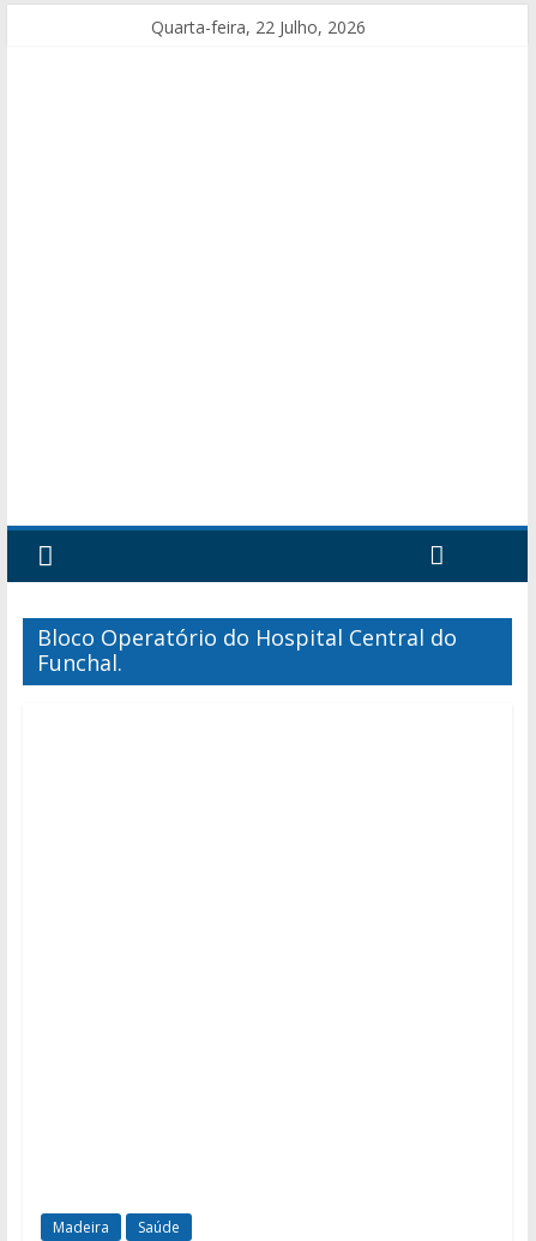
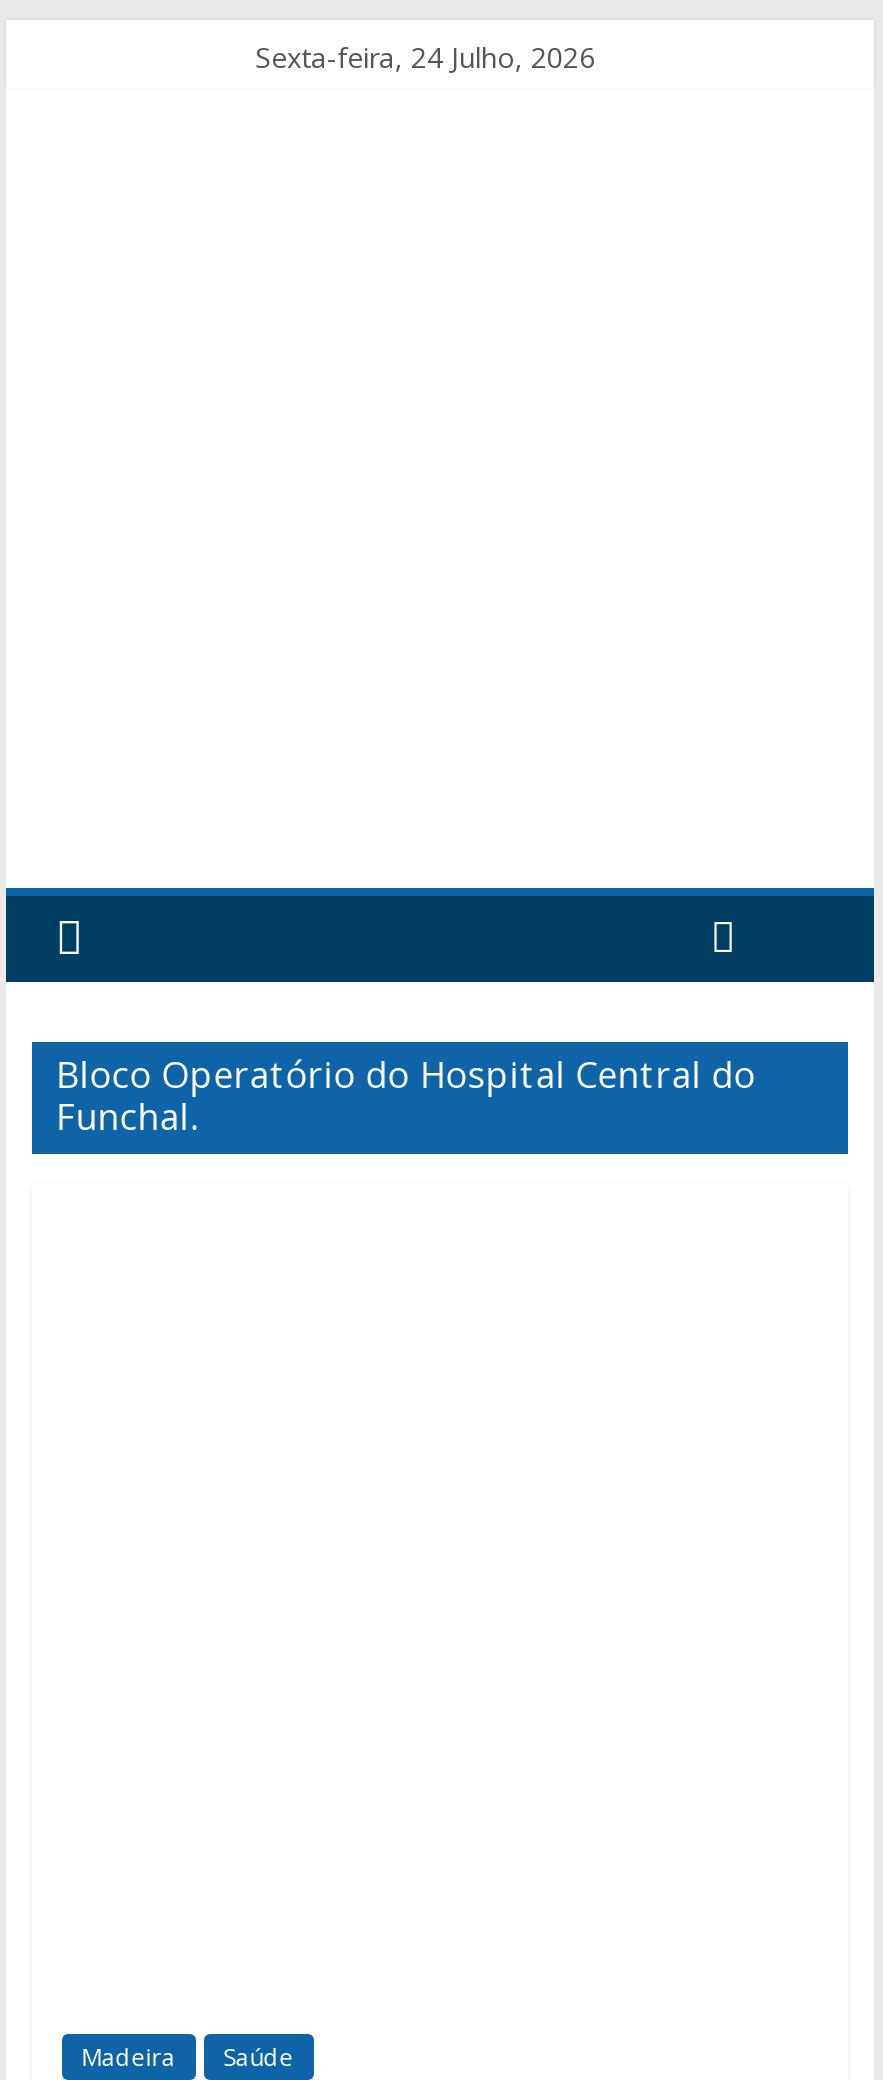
- Quarta-feira, 22 Julho, 2026
+ Sexta-feira, 24 Julho, 2026
